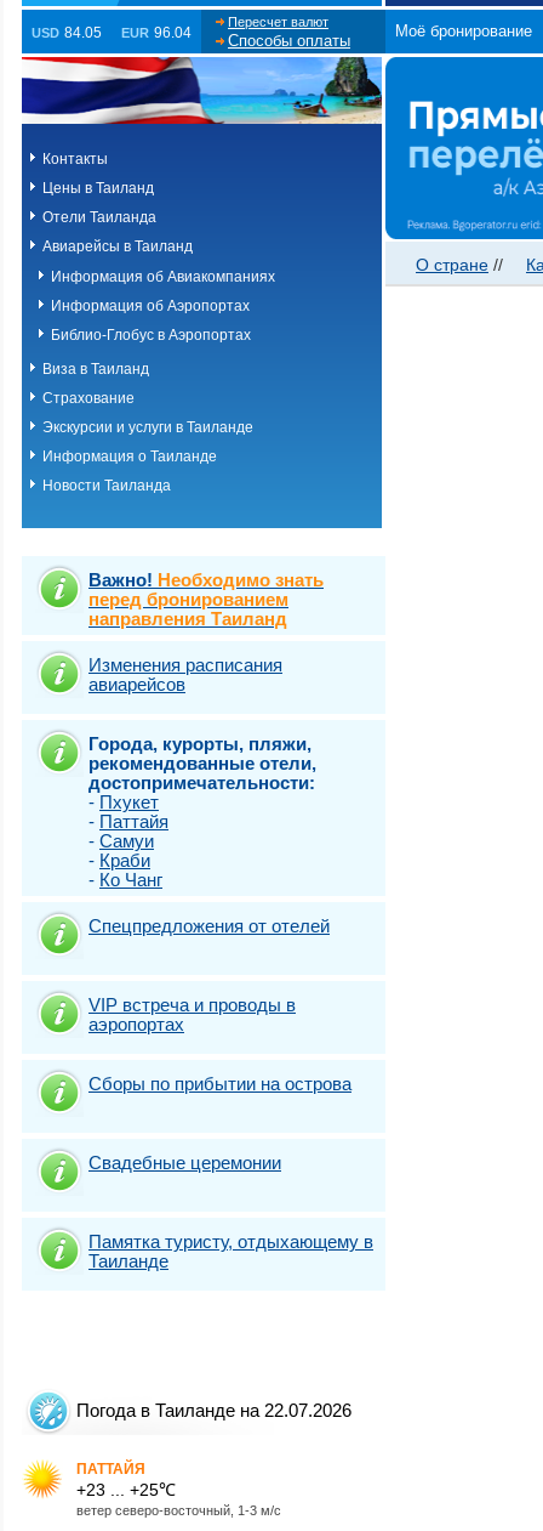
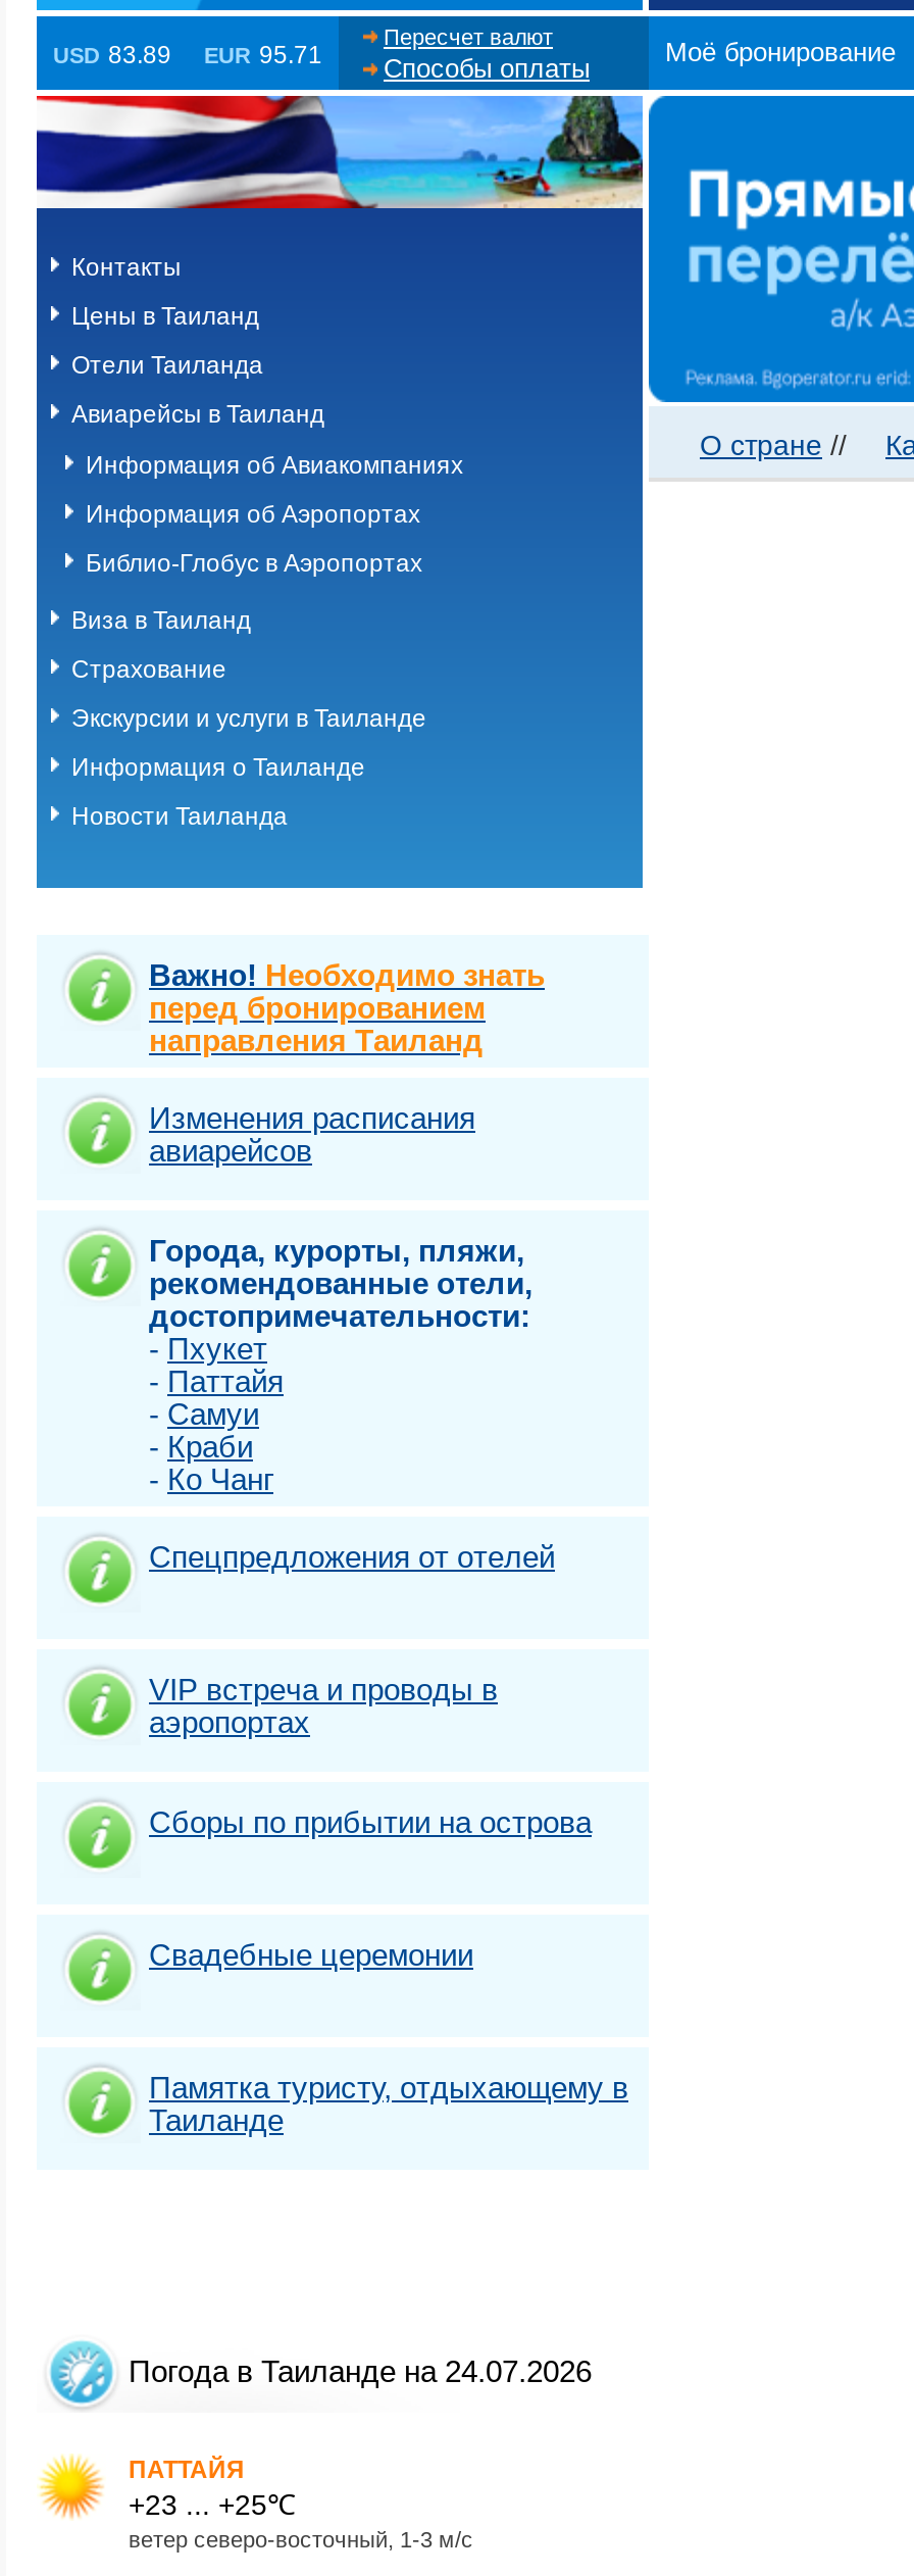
- USD 84.05
+ USD 83.89

- EUR 96.04
+ EUR 95.71

- Погода в Таиланде на 22.07.2026
+ Погода в Таиланде на 24.07.2026
